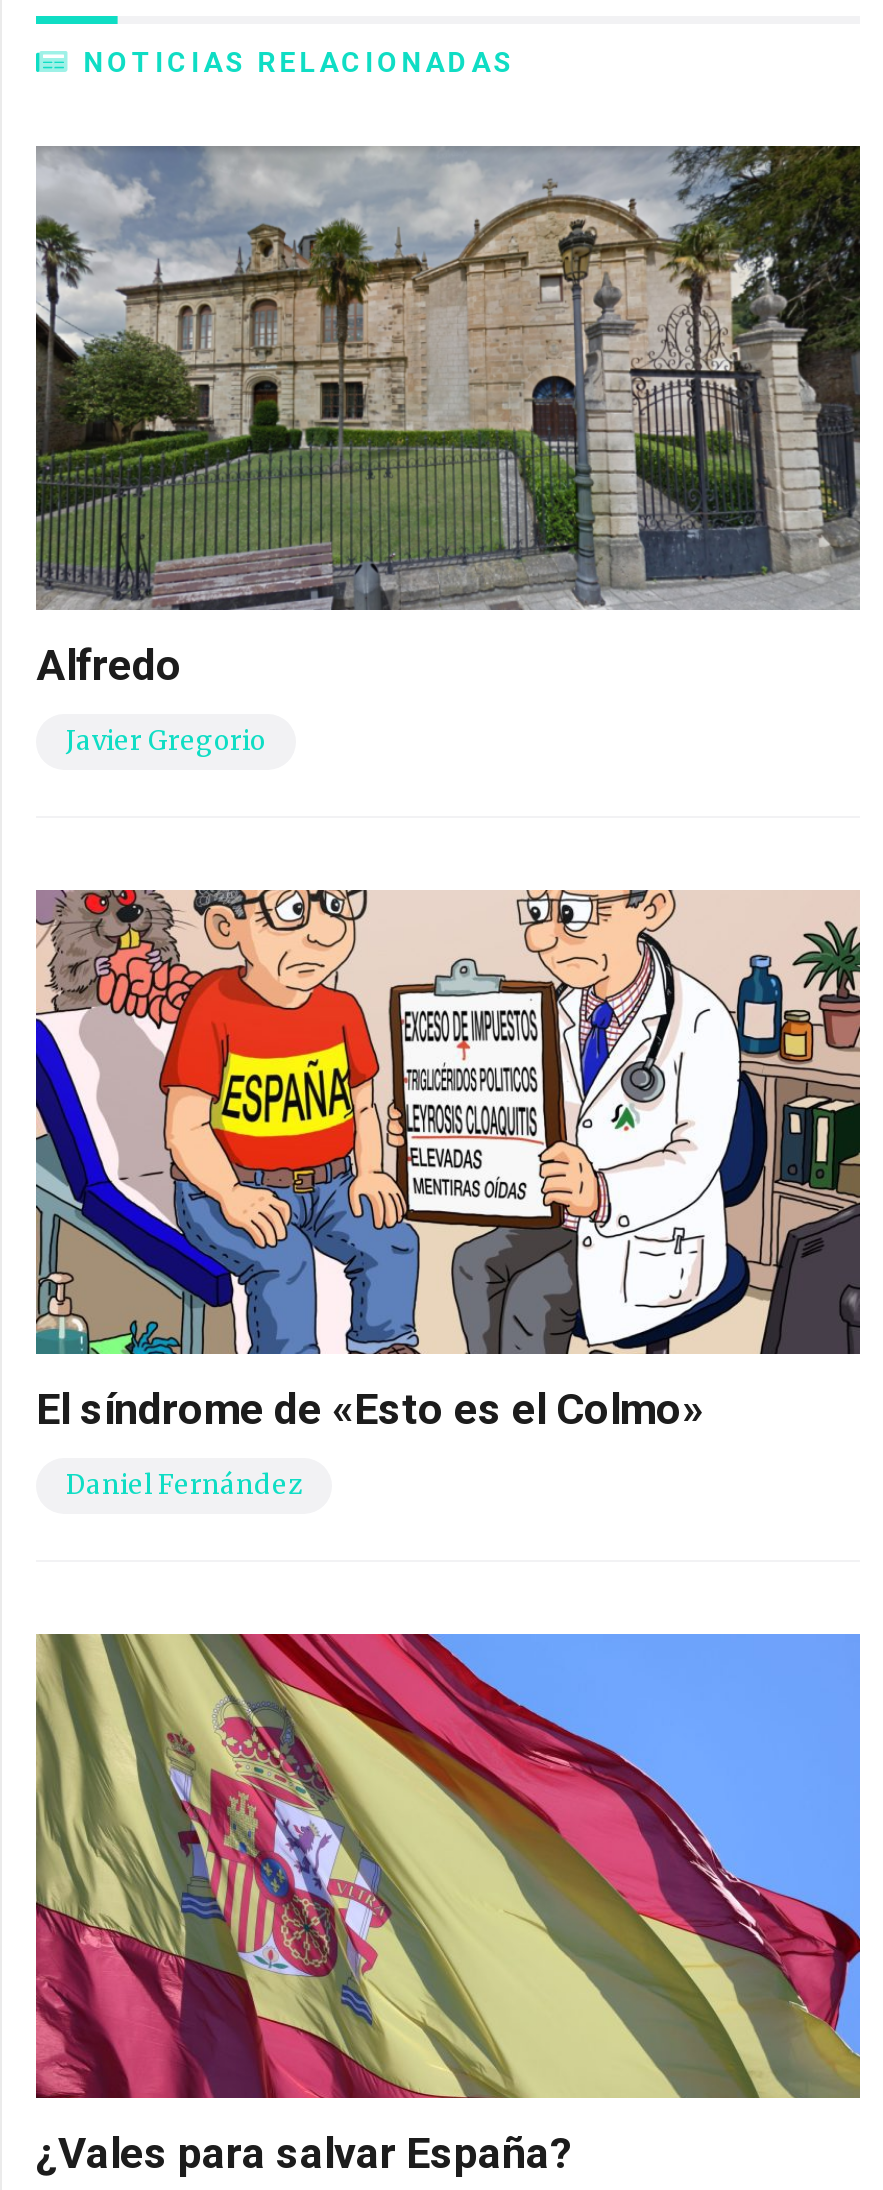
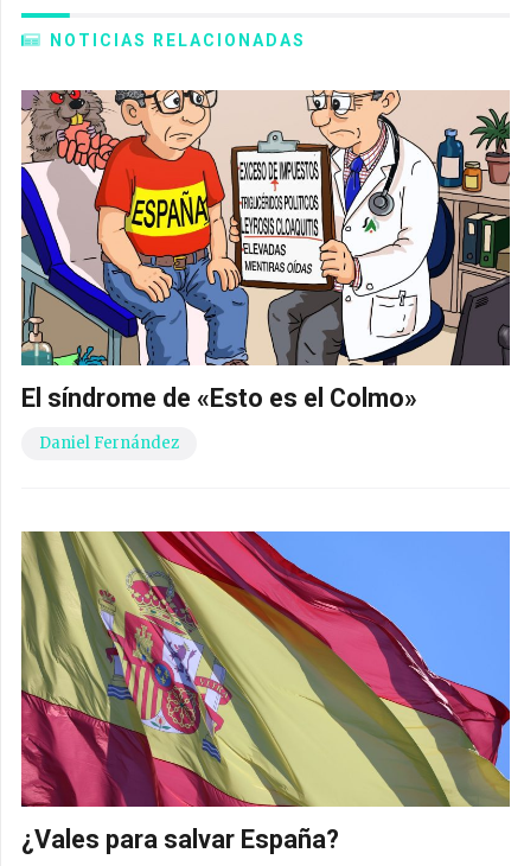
- [image]
- Alfredo
- Javier Gregorio
